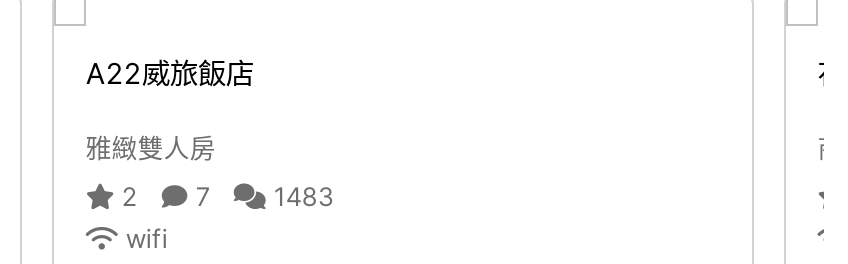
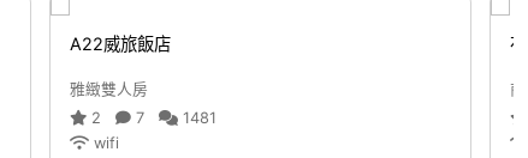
- 2 7 1483
+ 2 7 1481
